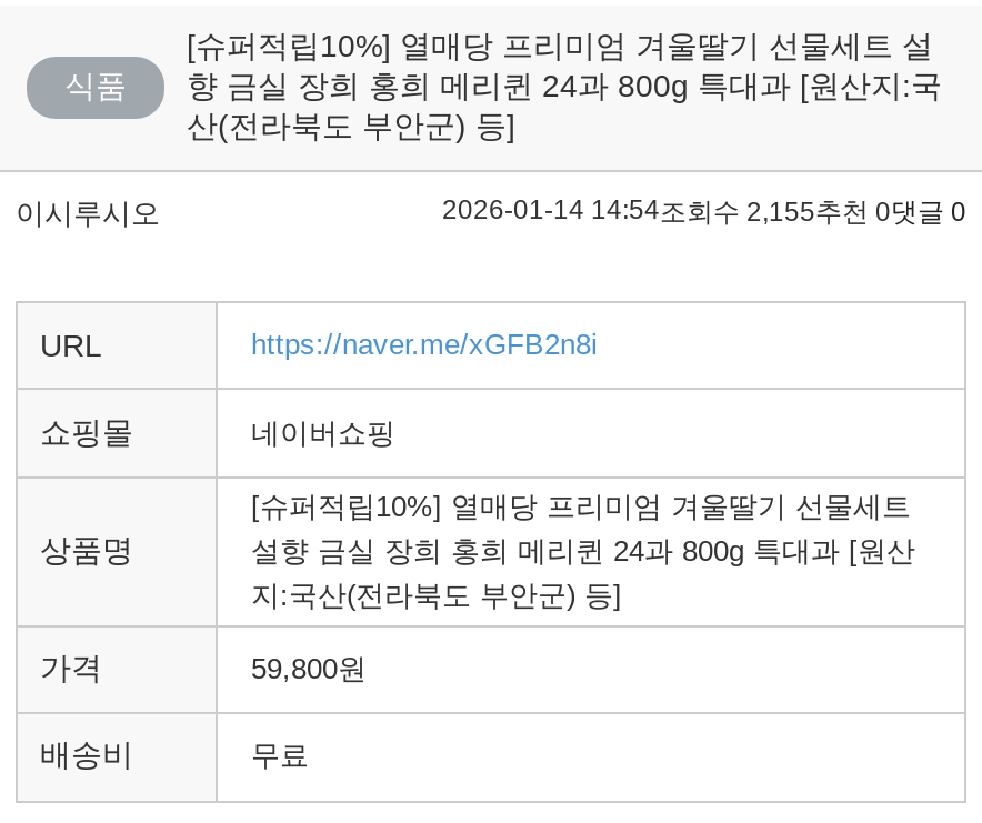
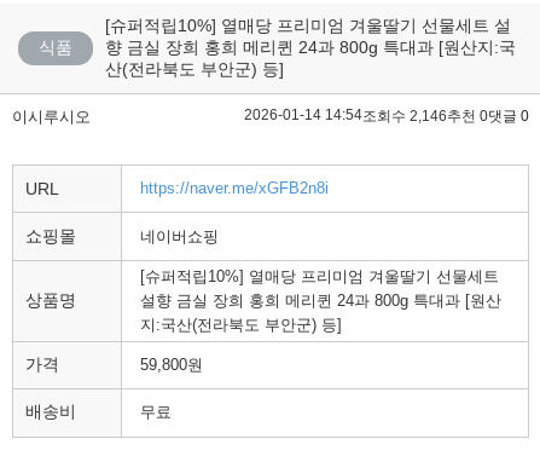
- 2026-01-14 14:54조회수 2,155추천 0댓글 0
+ 2026-01-14 14:54조회수 2,146추천 0댓글 0
